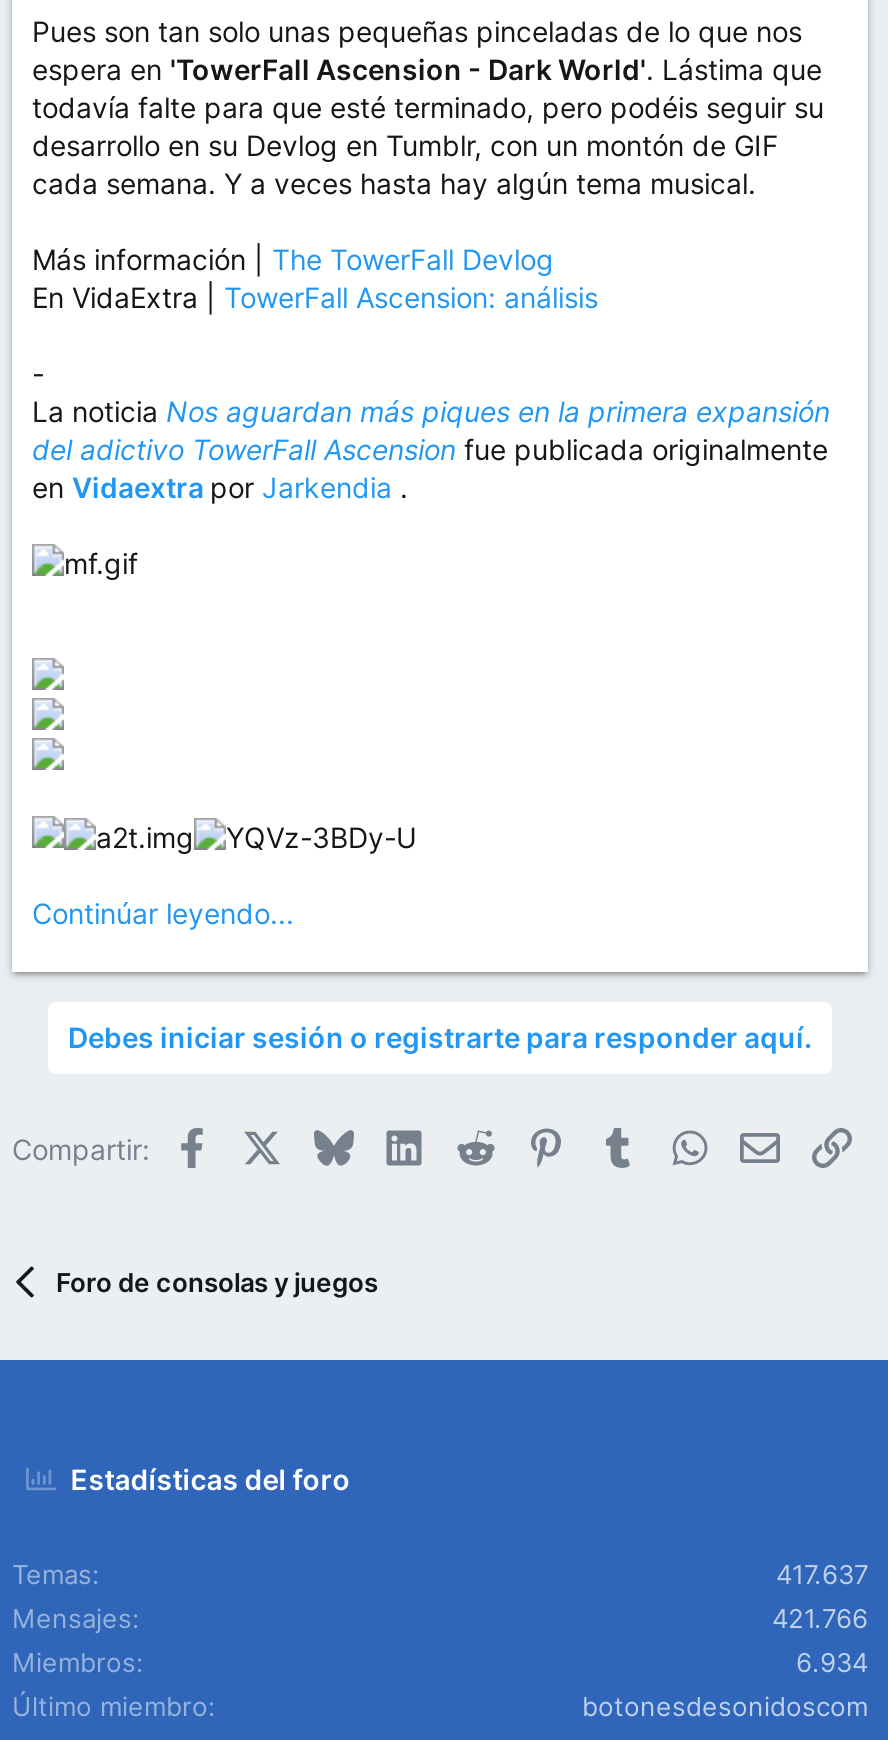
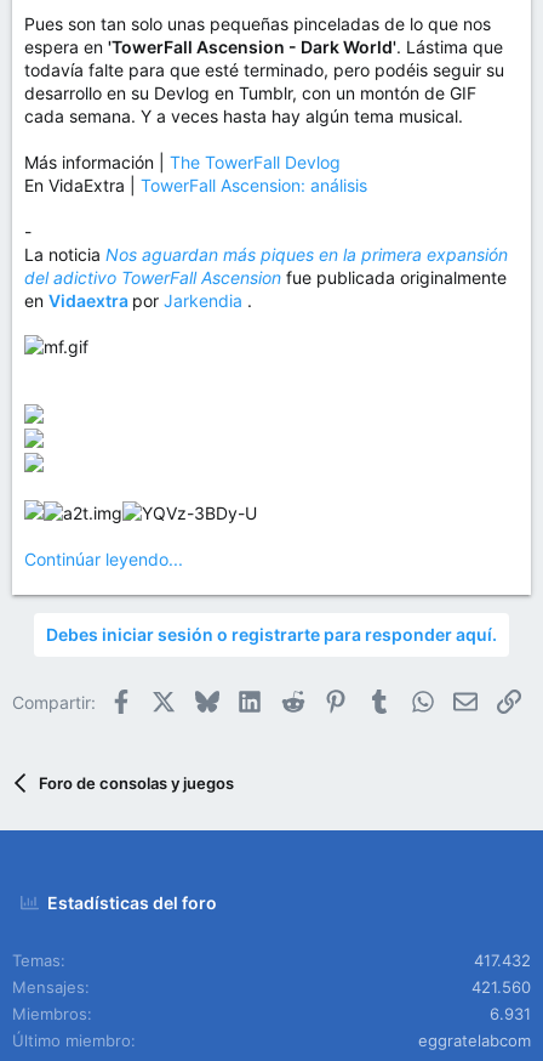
- 417.637
+ 417.432

- 421.766
+ 421.560

- 6.934
+ 6.931

- botonesdesonidoscom
+ eggratelabcom
